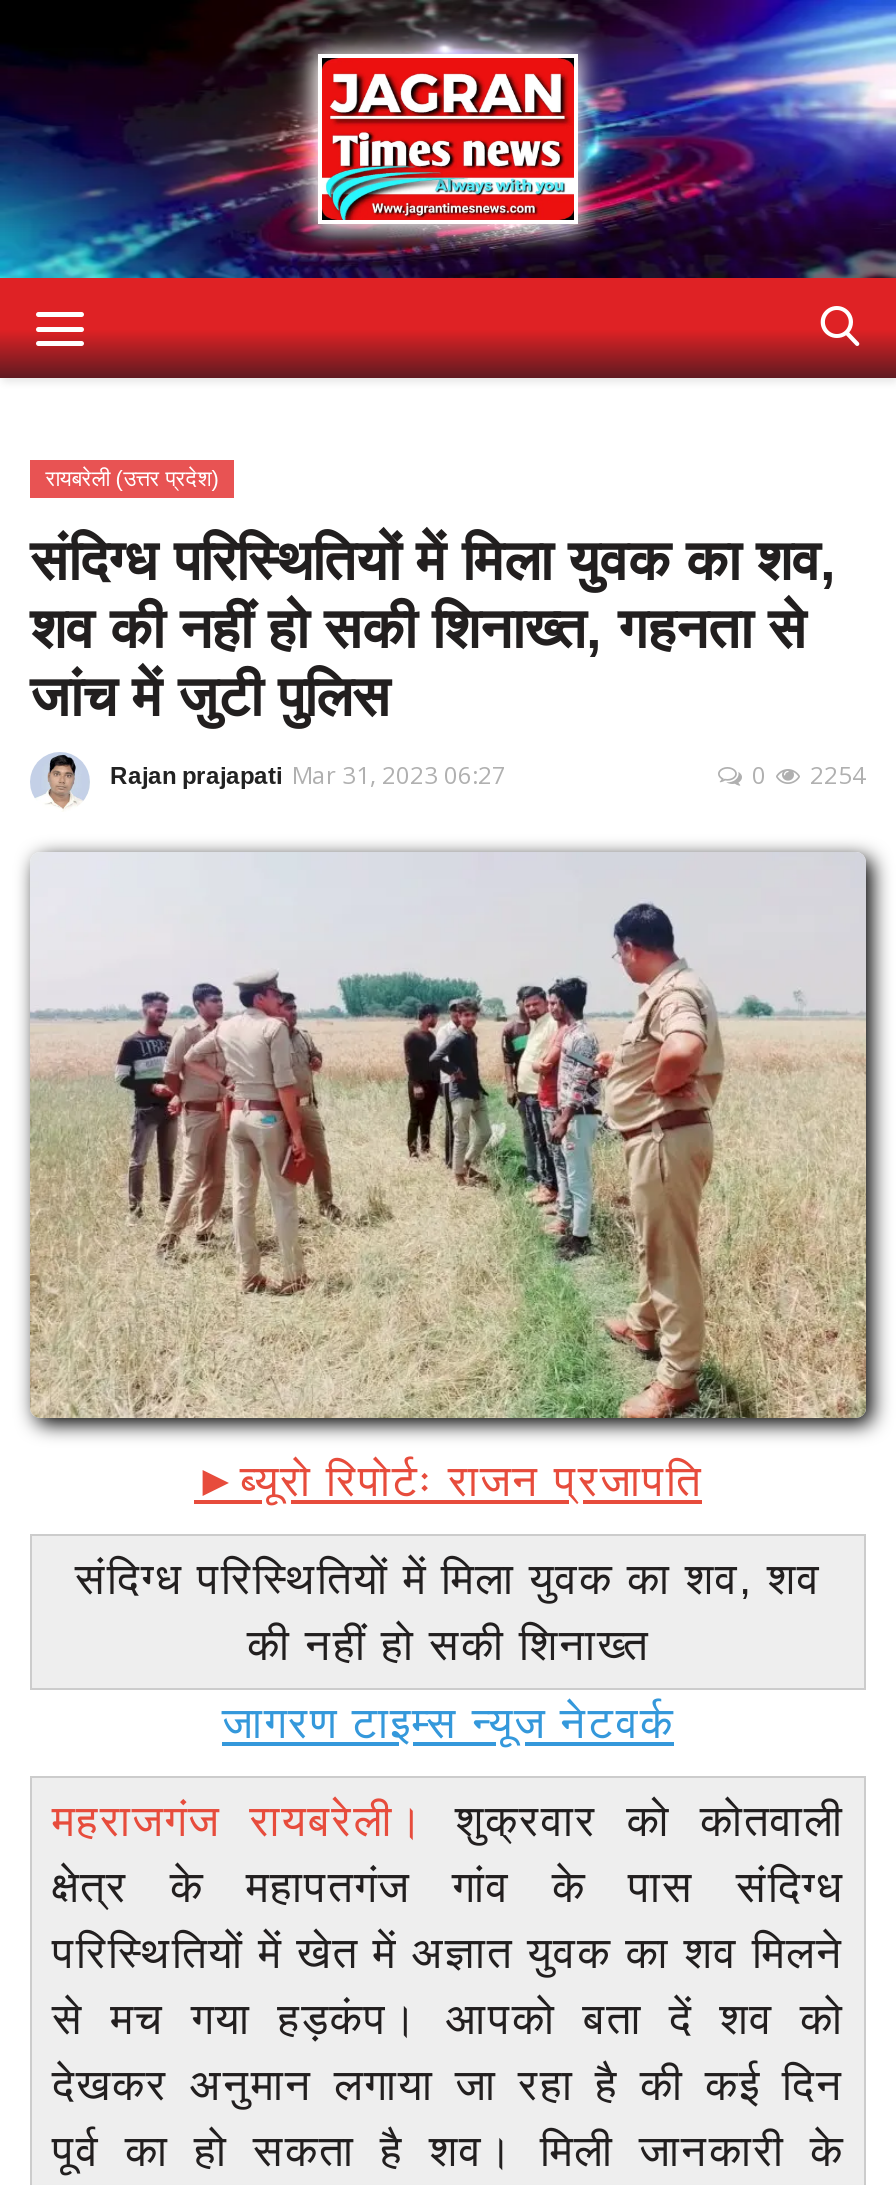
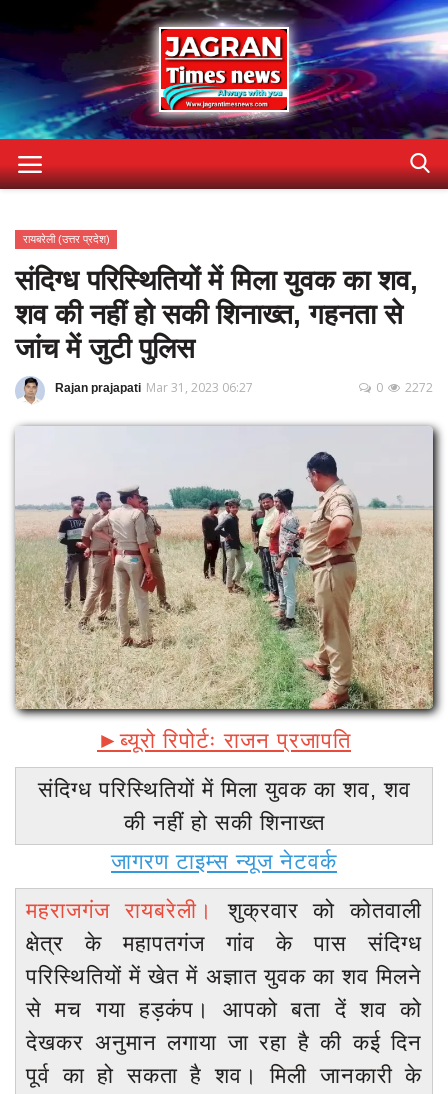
- 0 2254
+ 0 2272
